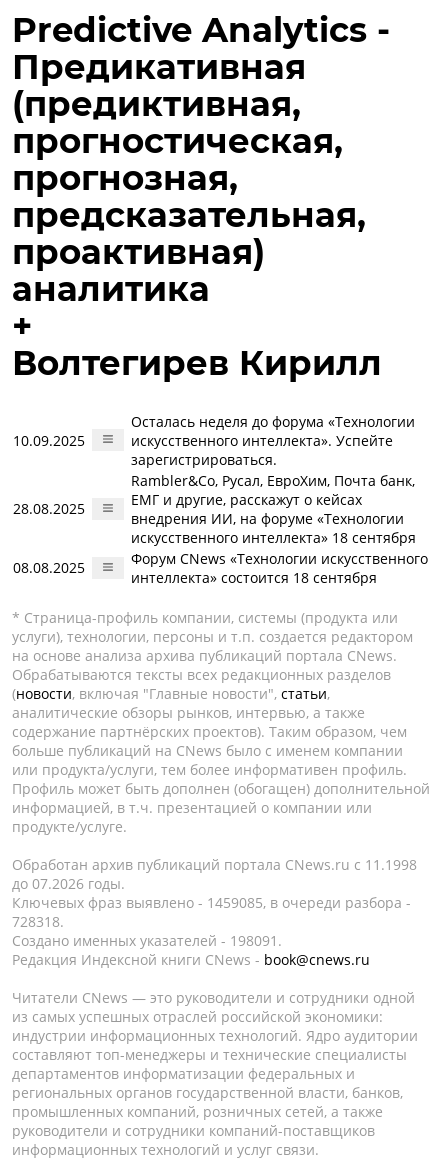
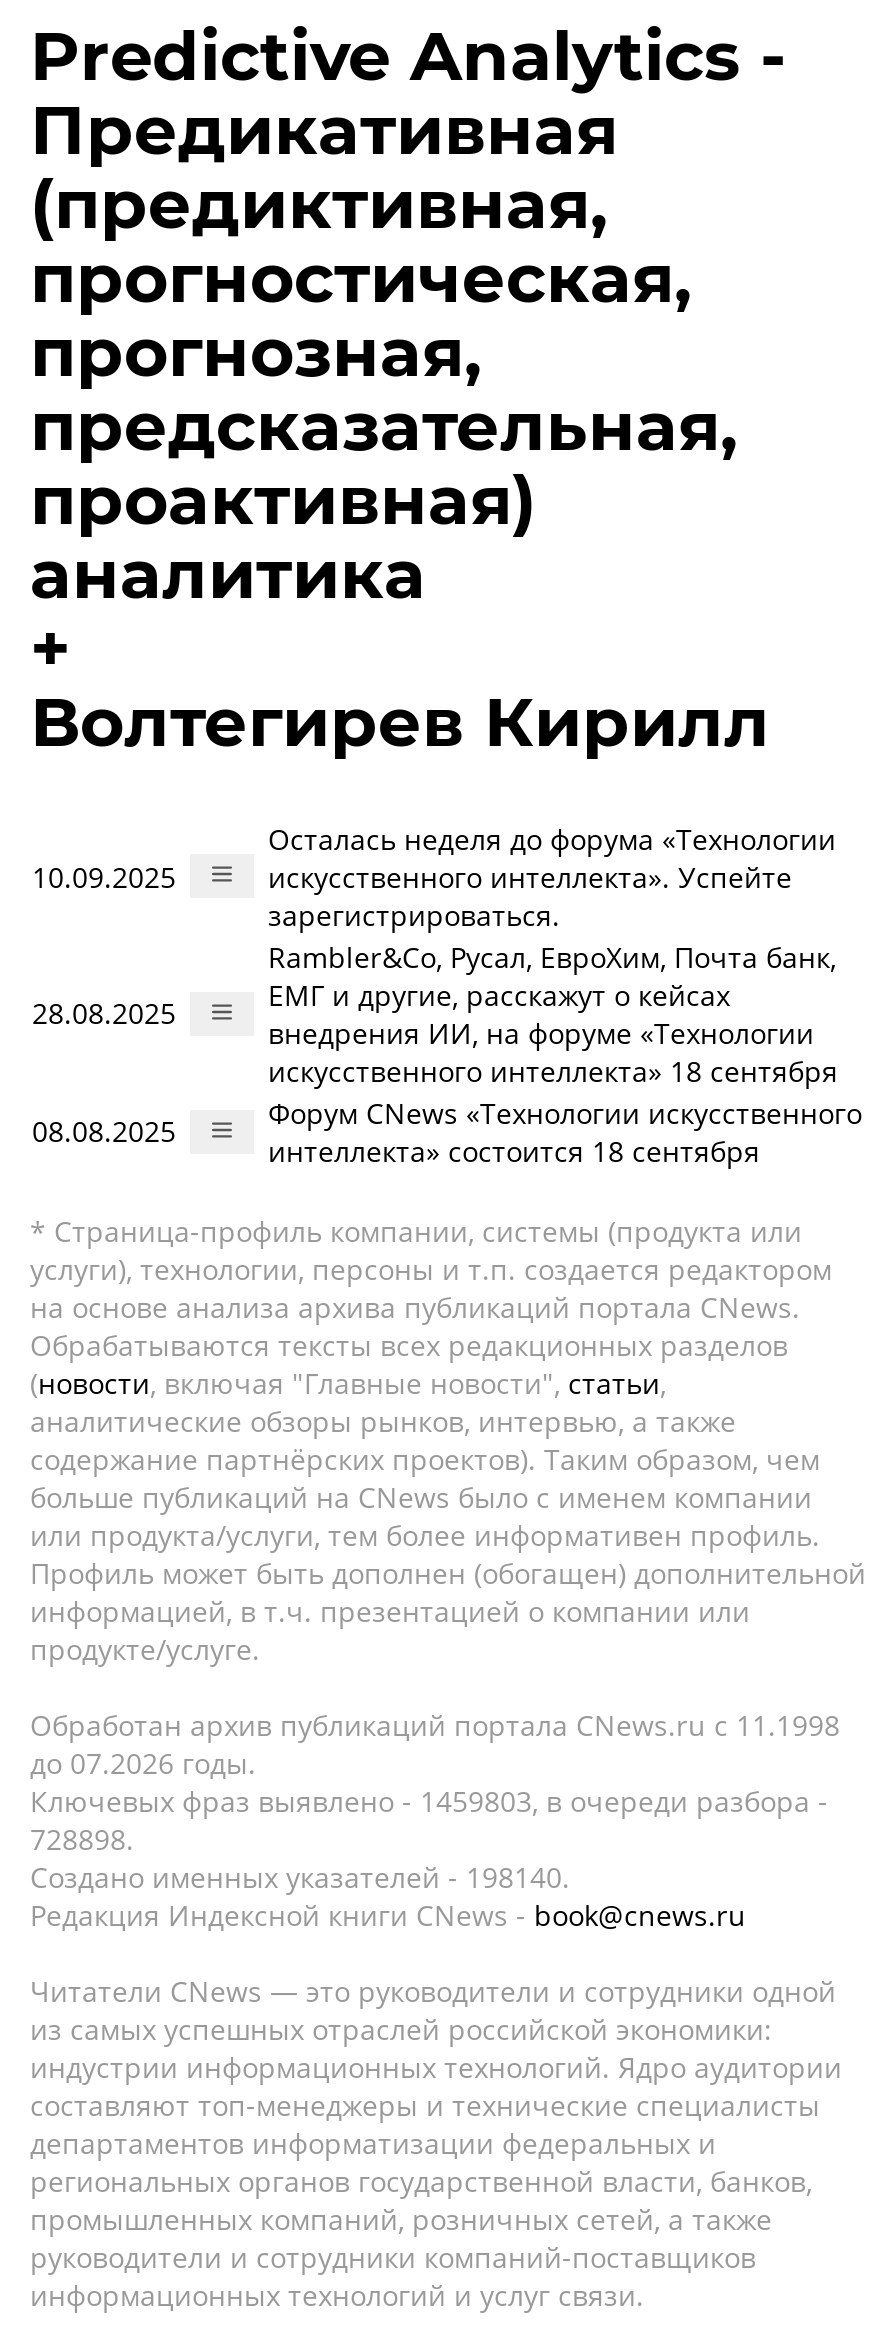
- Ключевых фраз выявлено - 1459085, в очереди разбора -
+ Ключевых фраз выявлено - 1459803, в очереди разбора -

- 728318.
+ 728898.

- Создано именных указателей - 198091.
+ Создано именных указателей - 198140.
